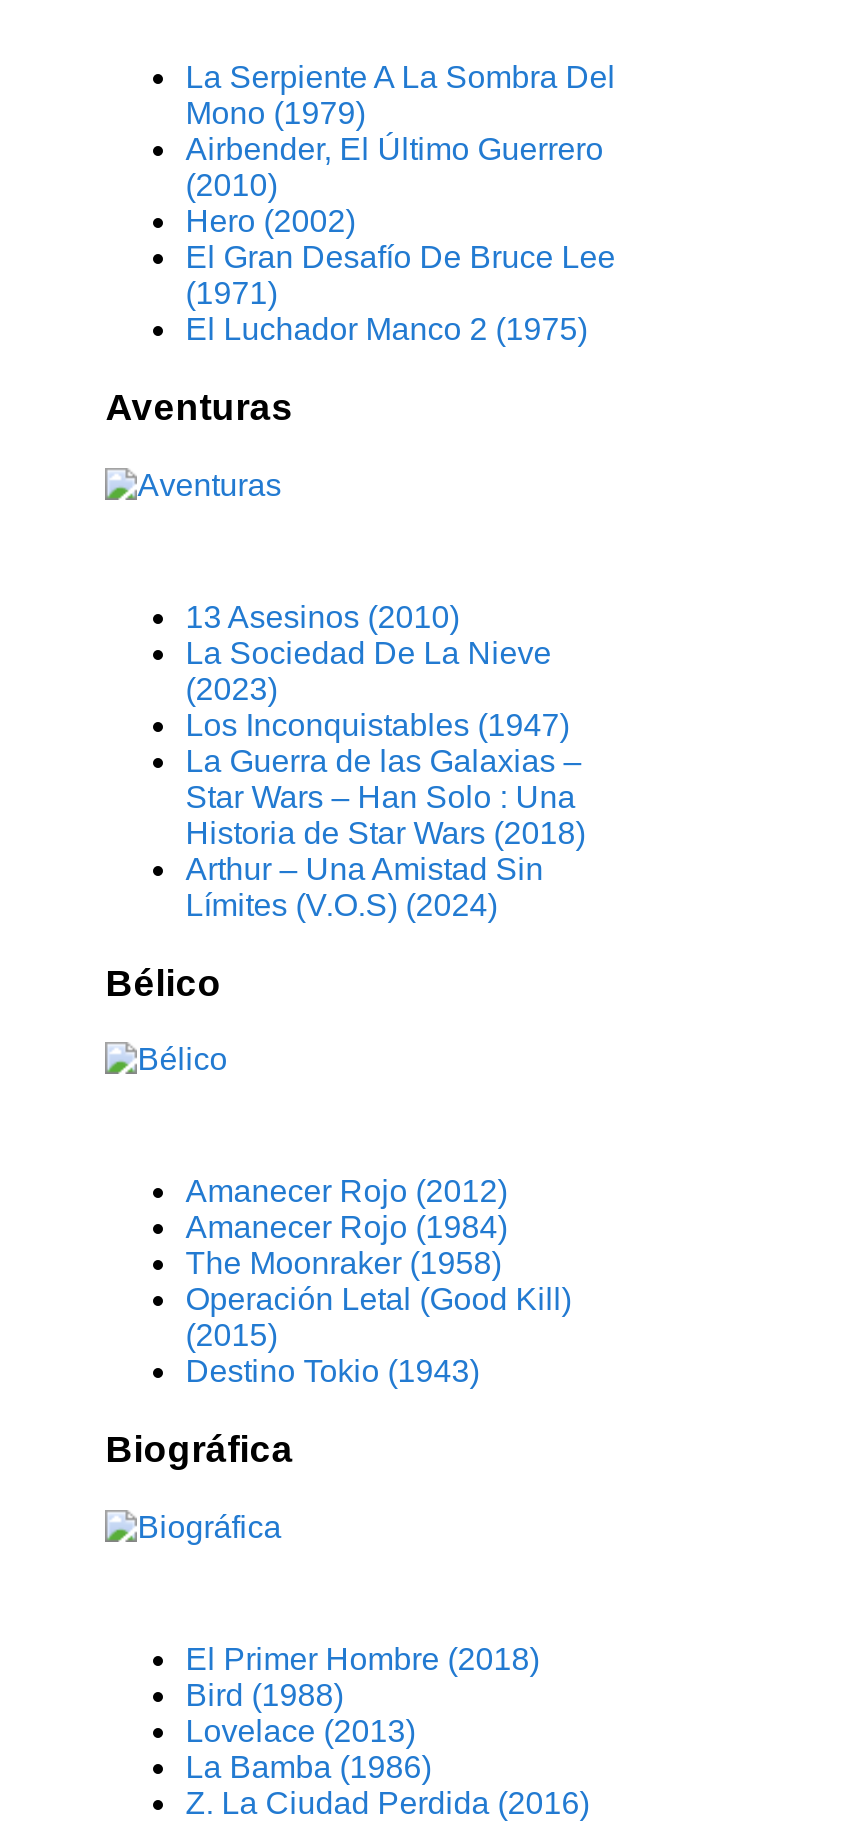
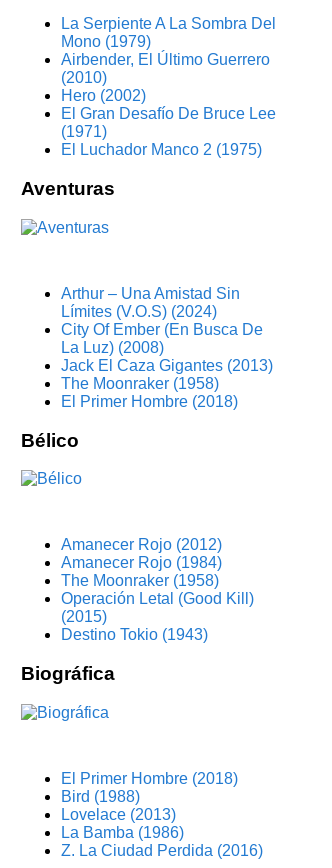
- 13 Asesinos (2010)
- La Sociedad De La Nieve
- (2023)
- Los Inconquistables (1947)
- La Guerra de las Galaxias –
- Star Wars – Han Solo : Una
- Historia de Star Wars (2018)

moved up: Arthur – Una Amistad Sin | Límites (V.O.S) (2024)

+ City Of Ember (En Busca De
+ La Luz) (2008)
+ Jack El Caza Gigantes (2013)
+ The Moonraker (1958)
+ El Primer Hombre (2018)
